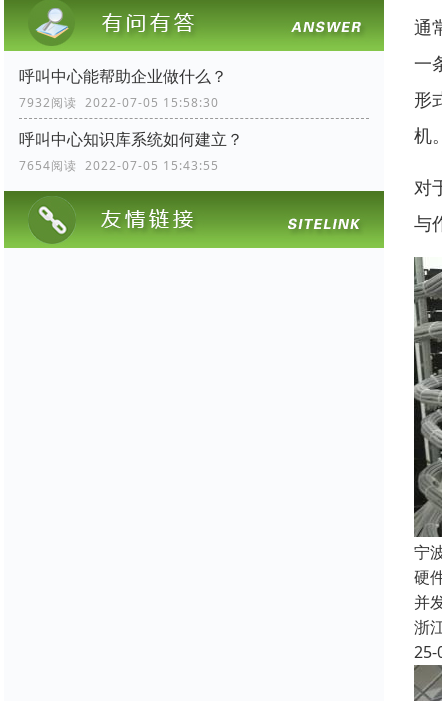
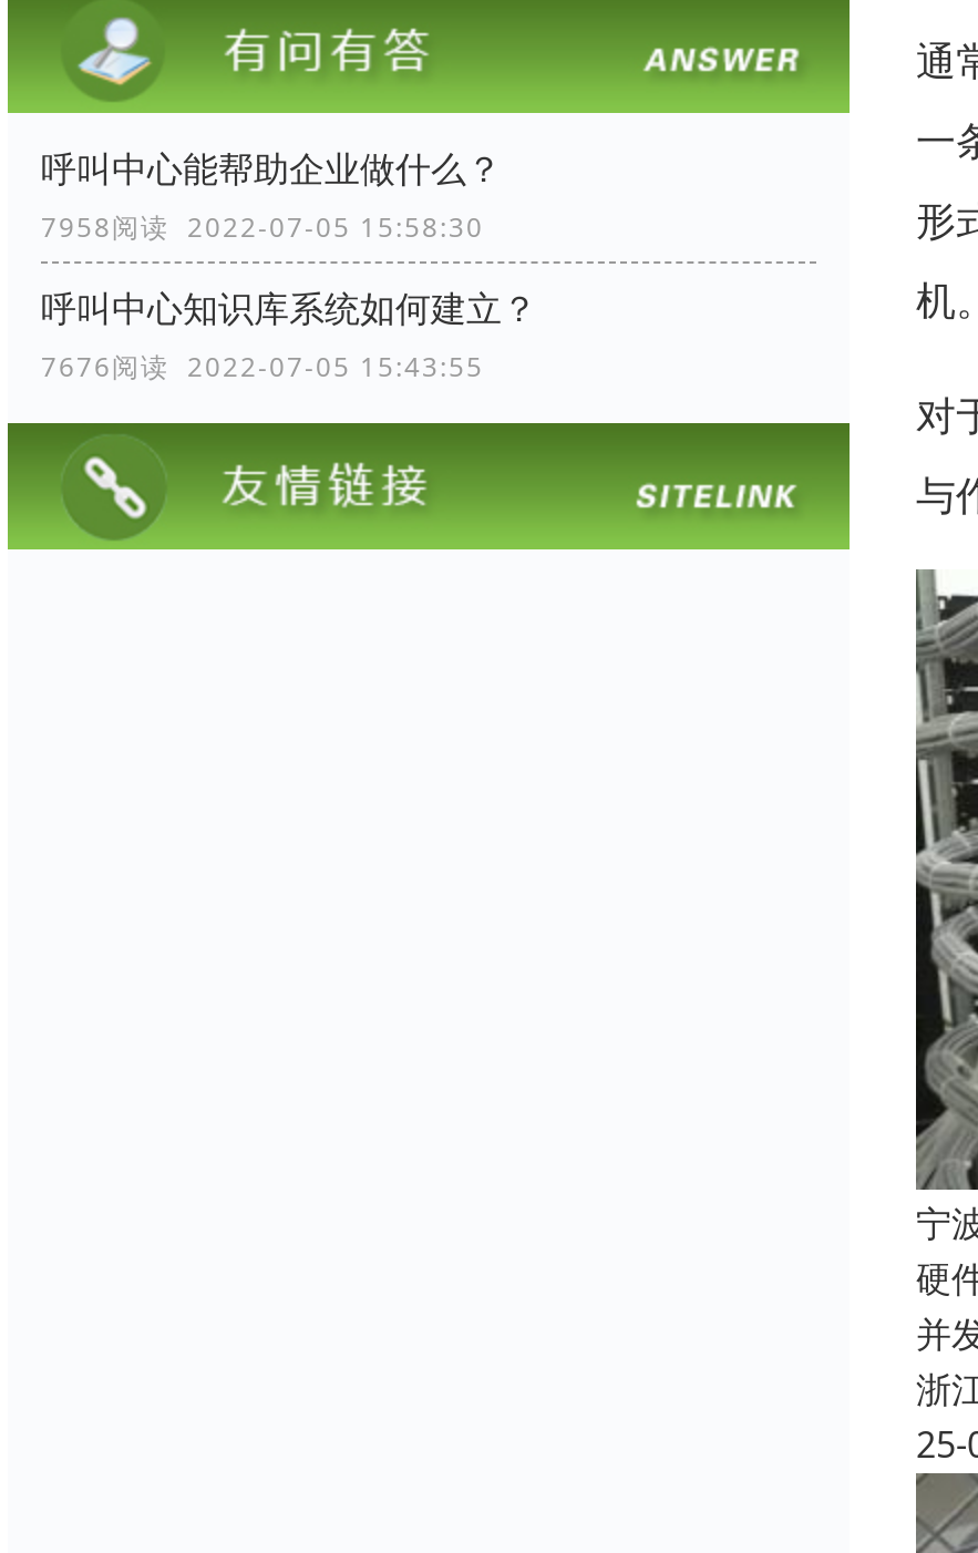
- 7932阅读 2022-07-05 15:58:30
+ 7958阅读 2022-07-05 15:58:30

- 7654阅读 2022-07-05 15:43:55
+ 7676阅读 2022-07-05 15:43:55
